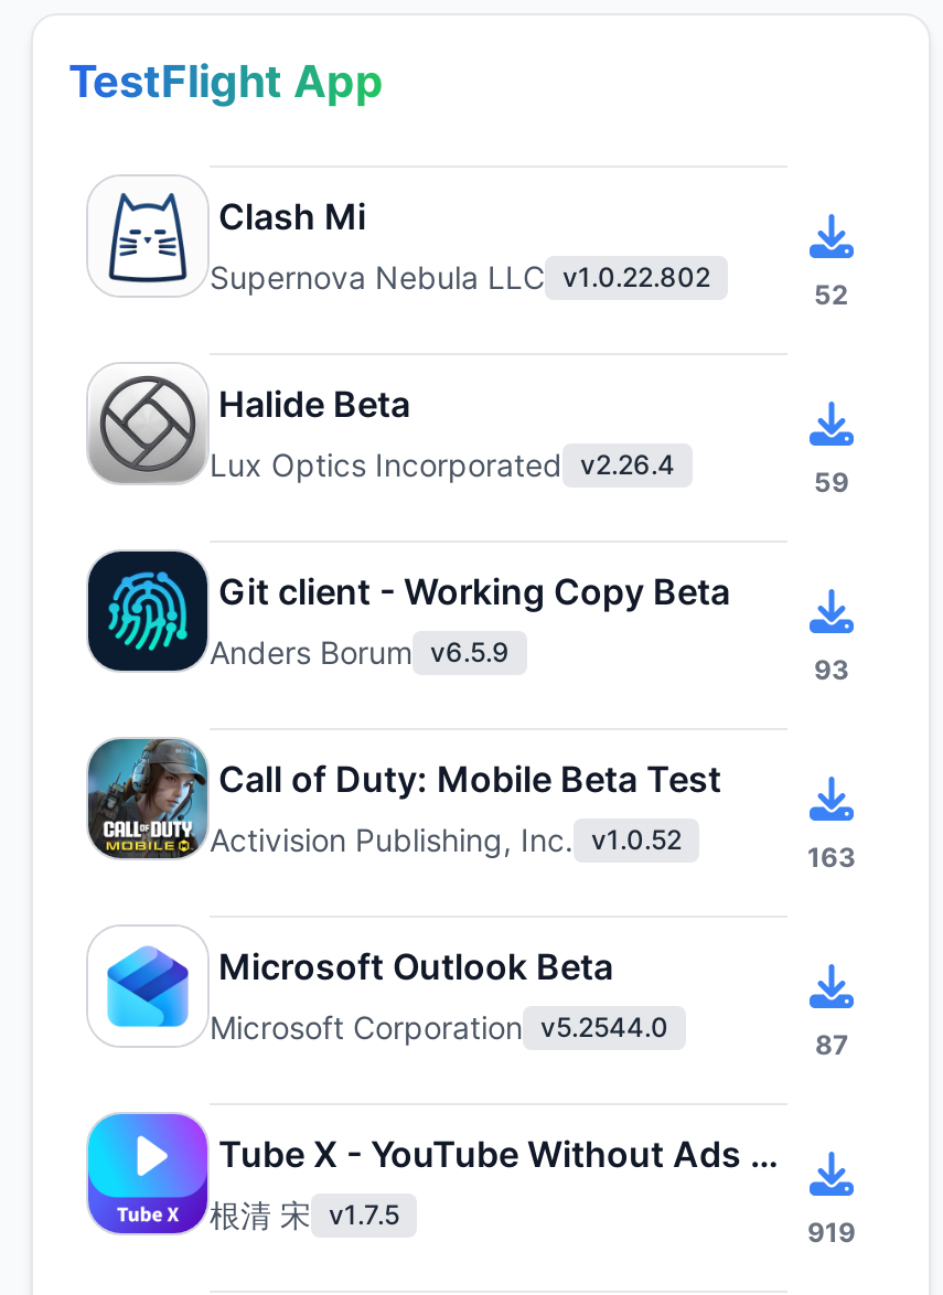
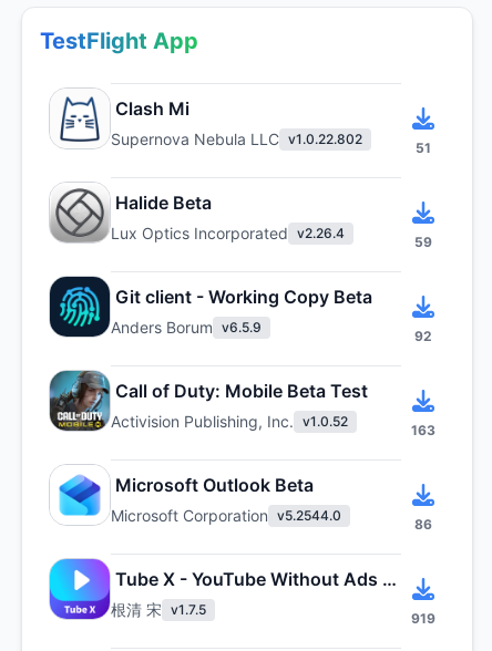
- 52
+ 51

- 93
+ 92

- 87
+ 86
